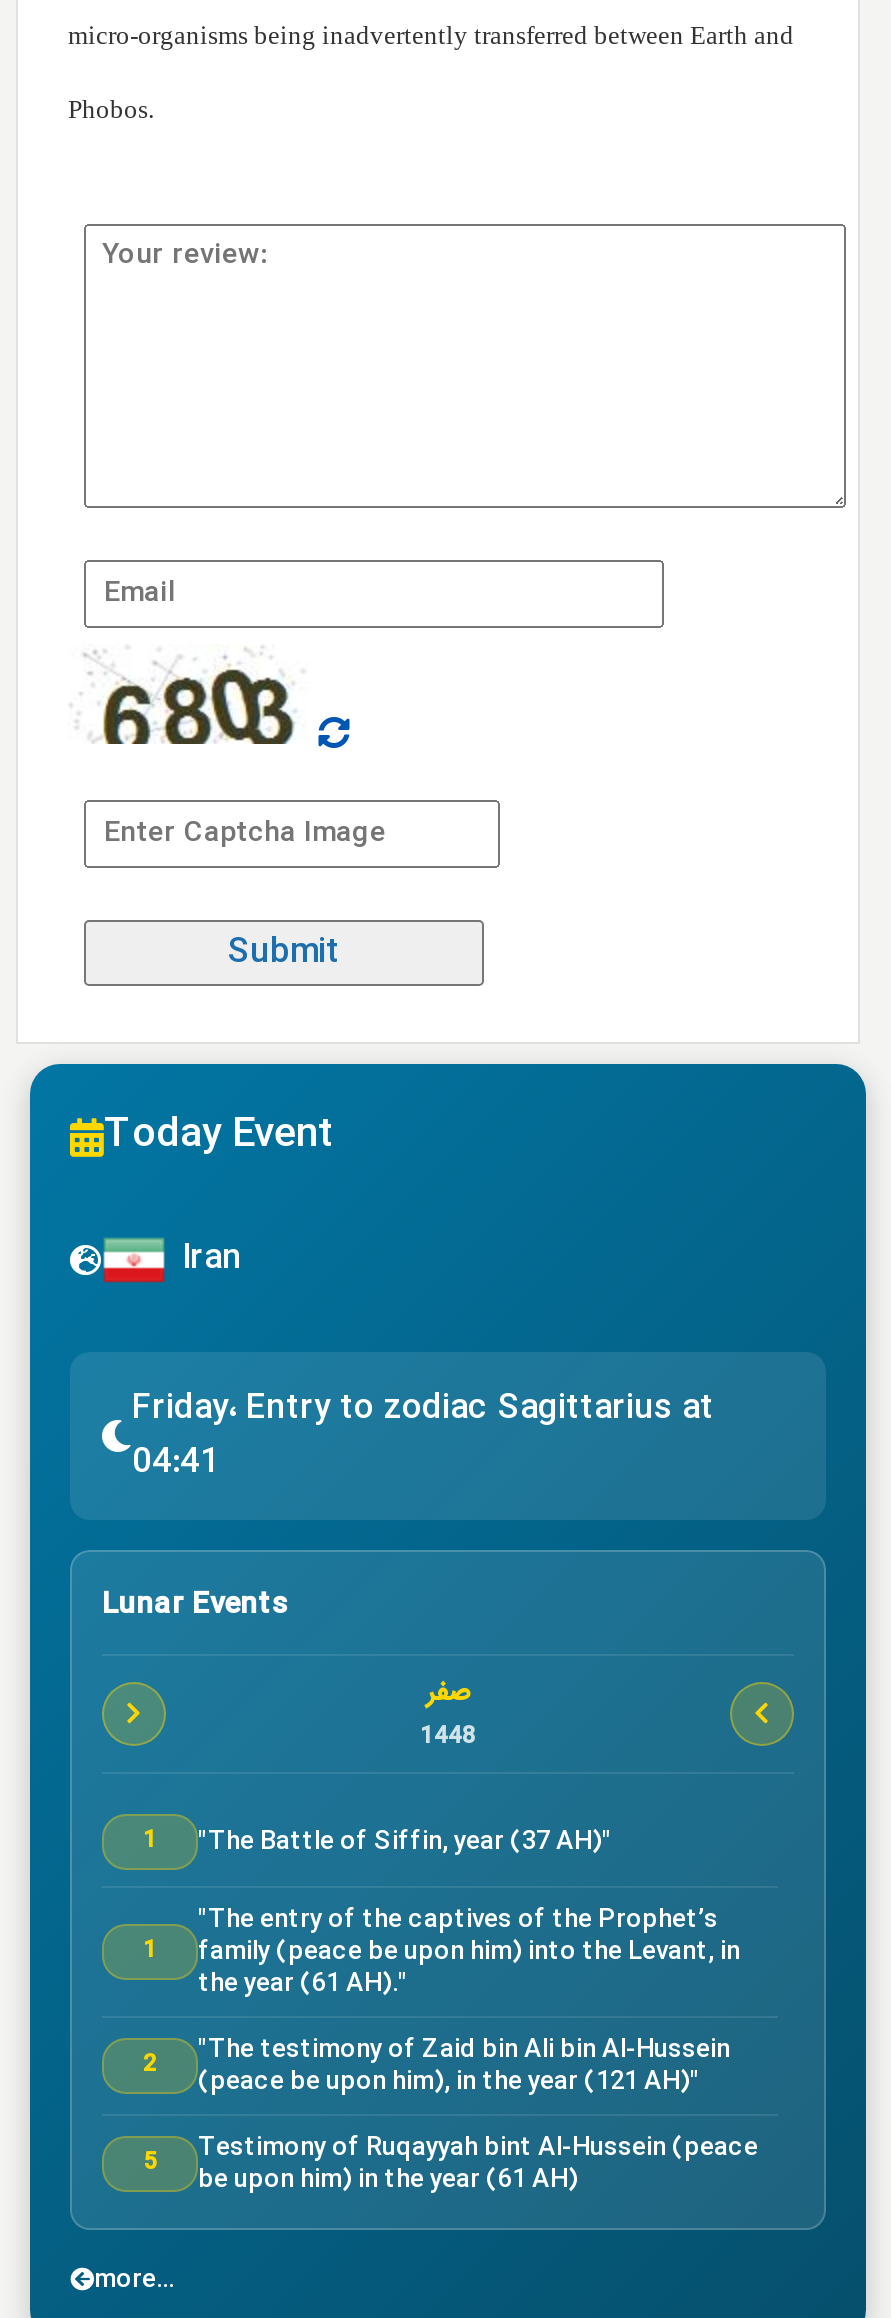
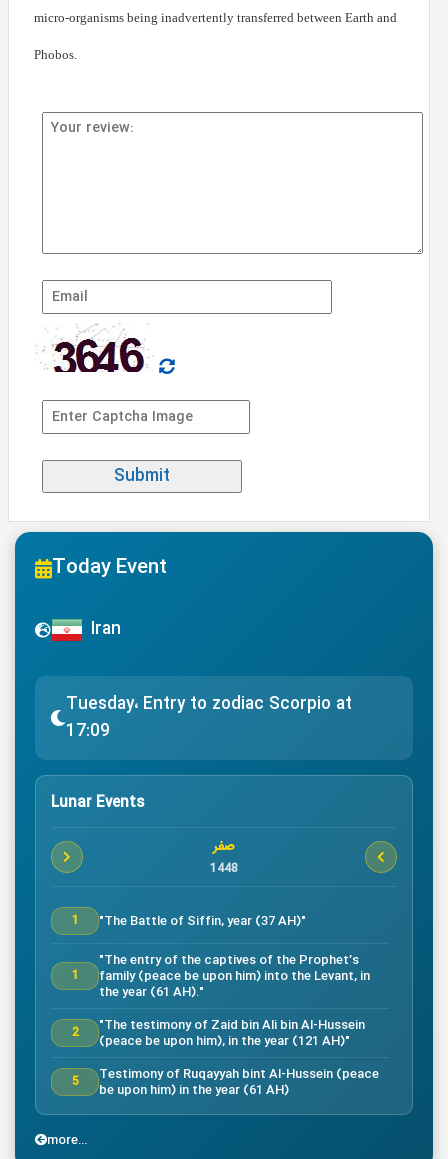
- [image]
+ [image]

- Friday، Entry to zodiac Sagittarius at
+ Tuesday، Entry to zodiac Scorpio at

- 04:41
+ 17:09
